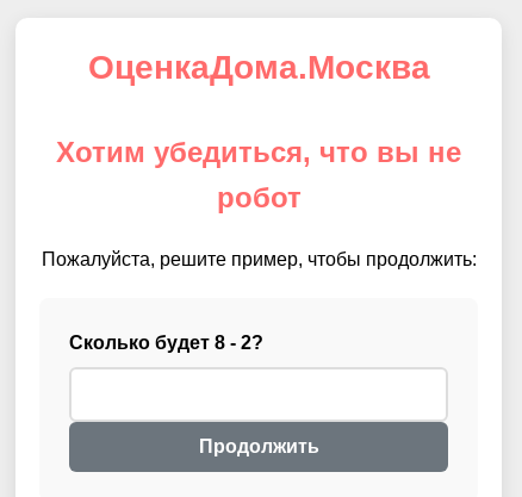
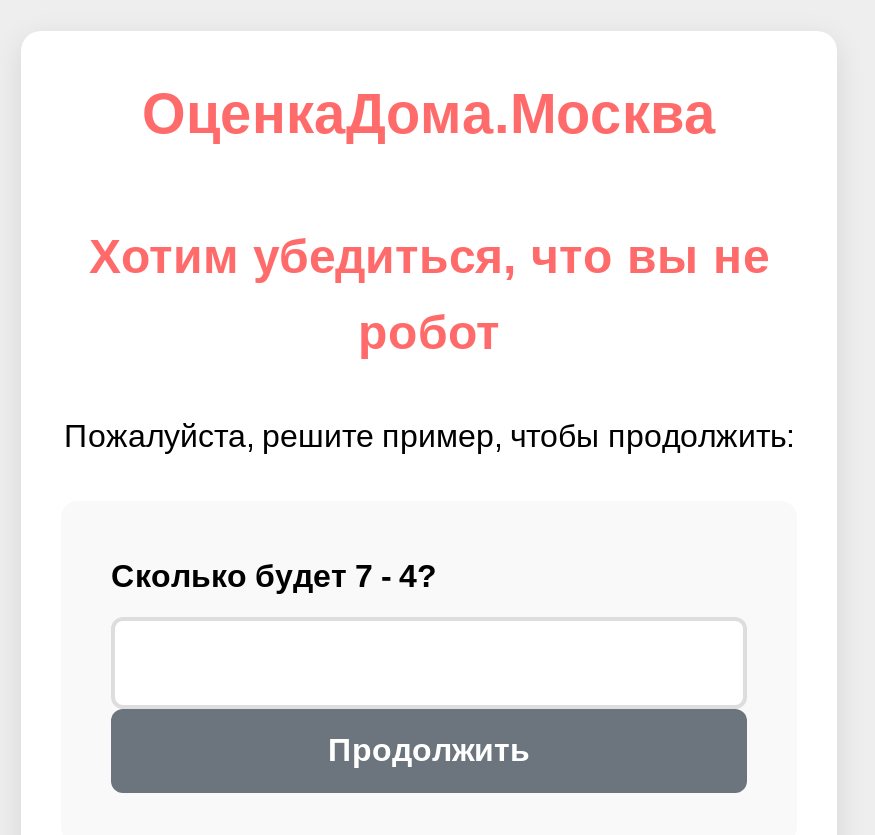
- Сколько будет 8 - 2?
+ Сколько будет 7 - 4?
